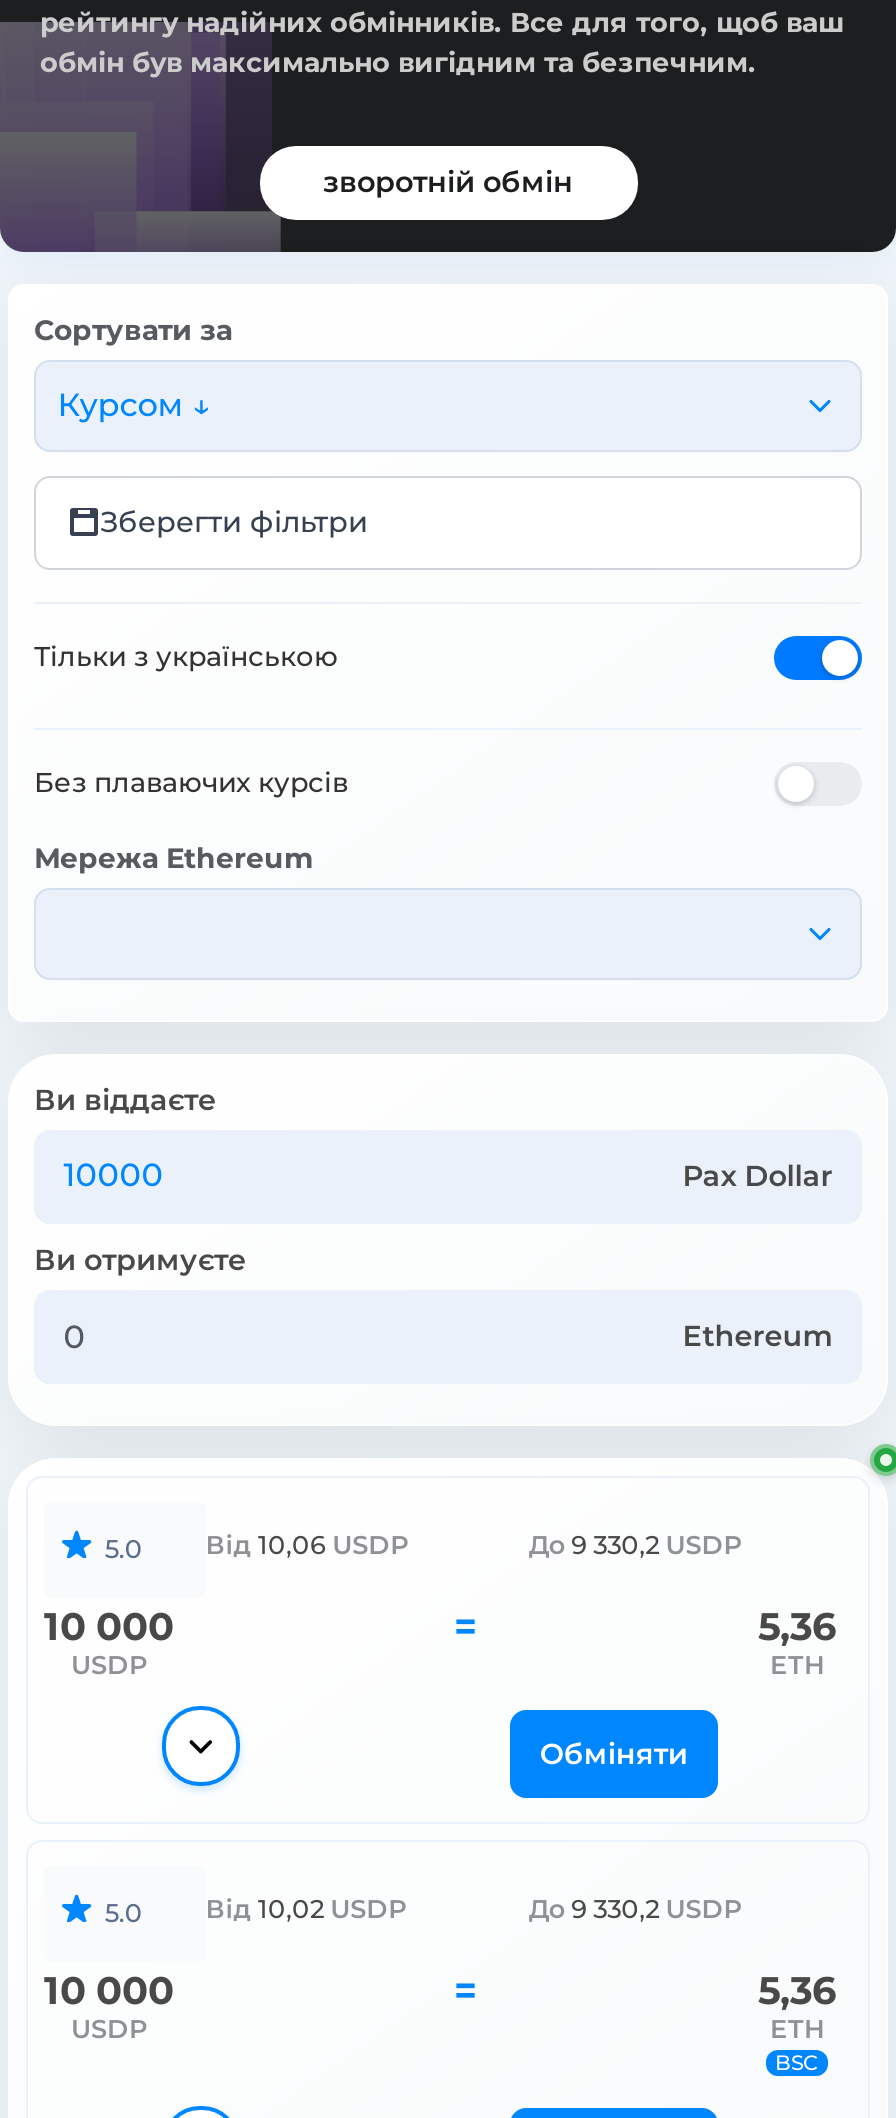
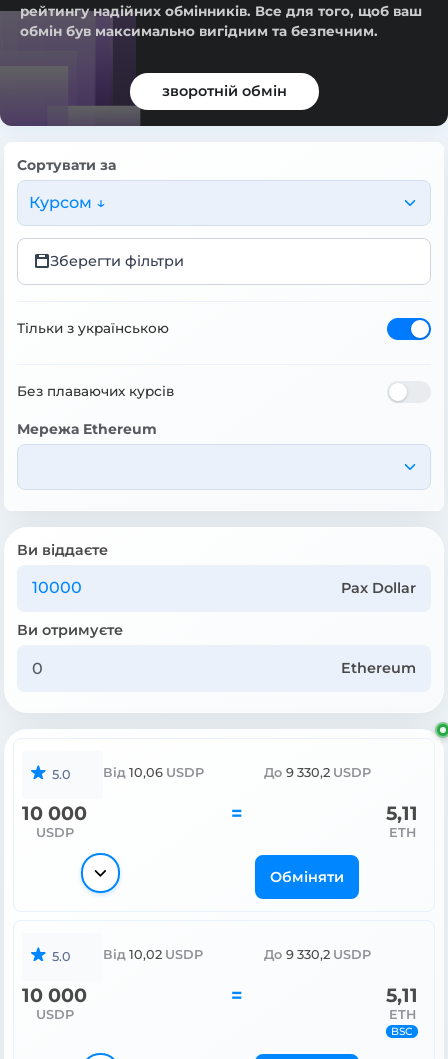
- 5,36
+ 5,11

- 5,36
+ 5,11
